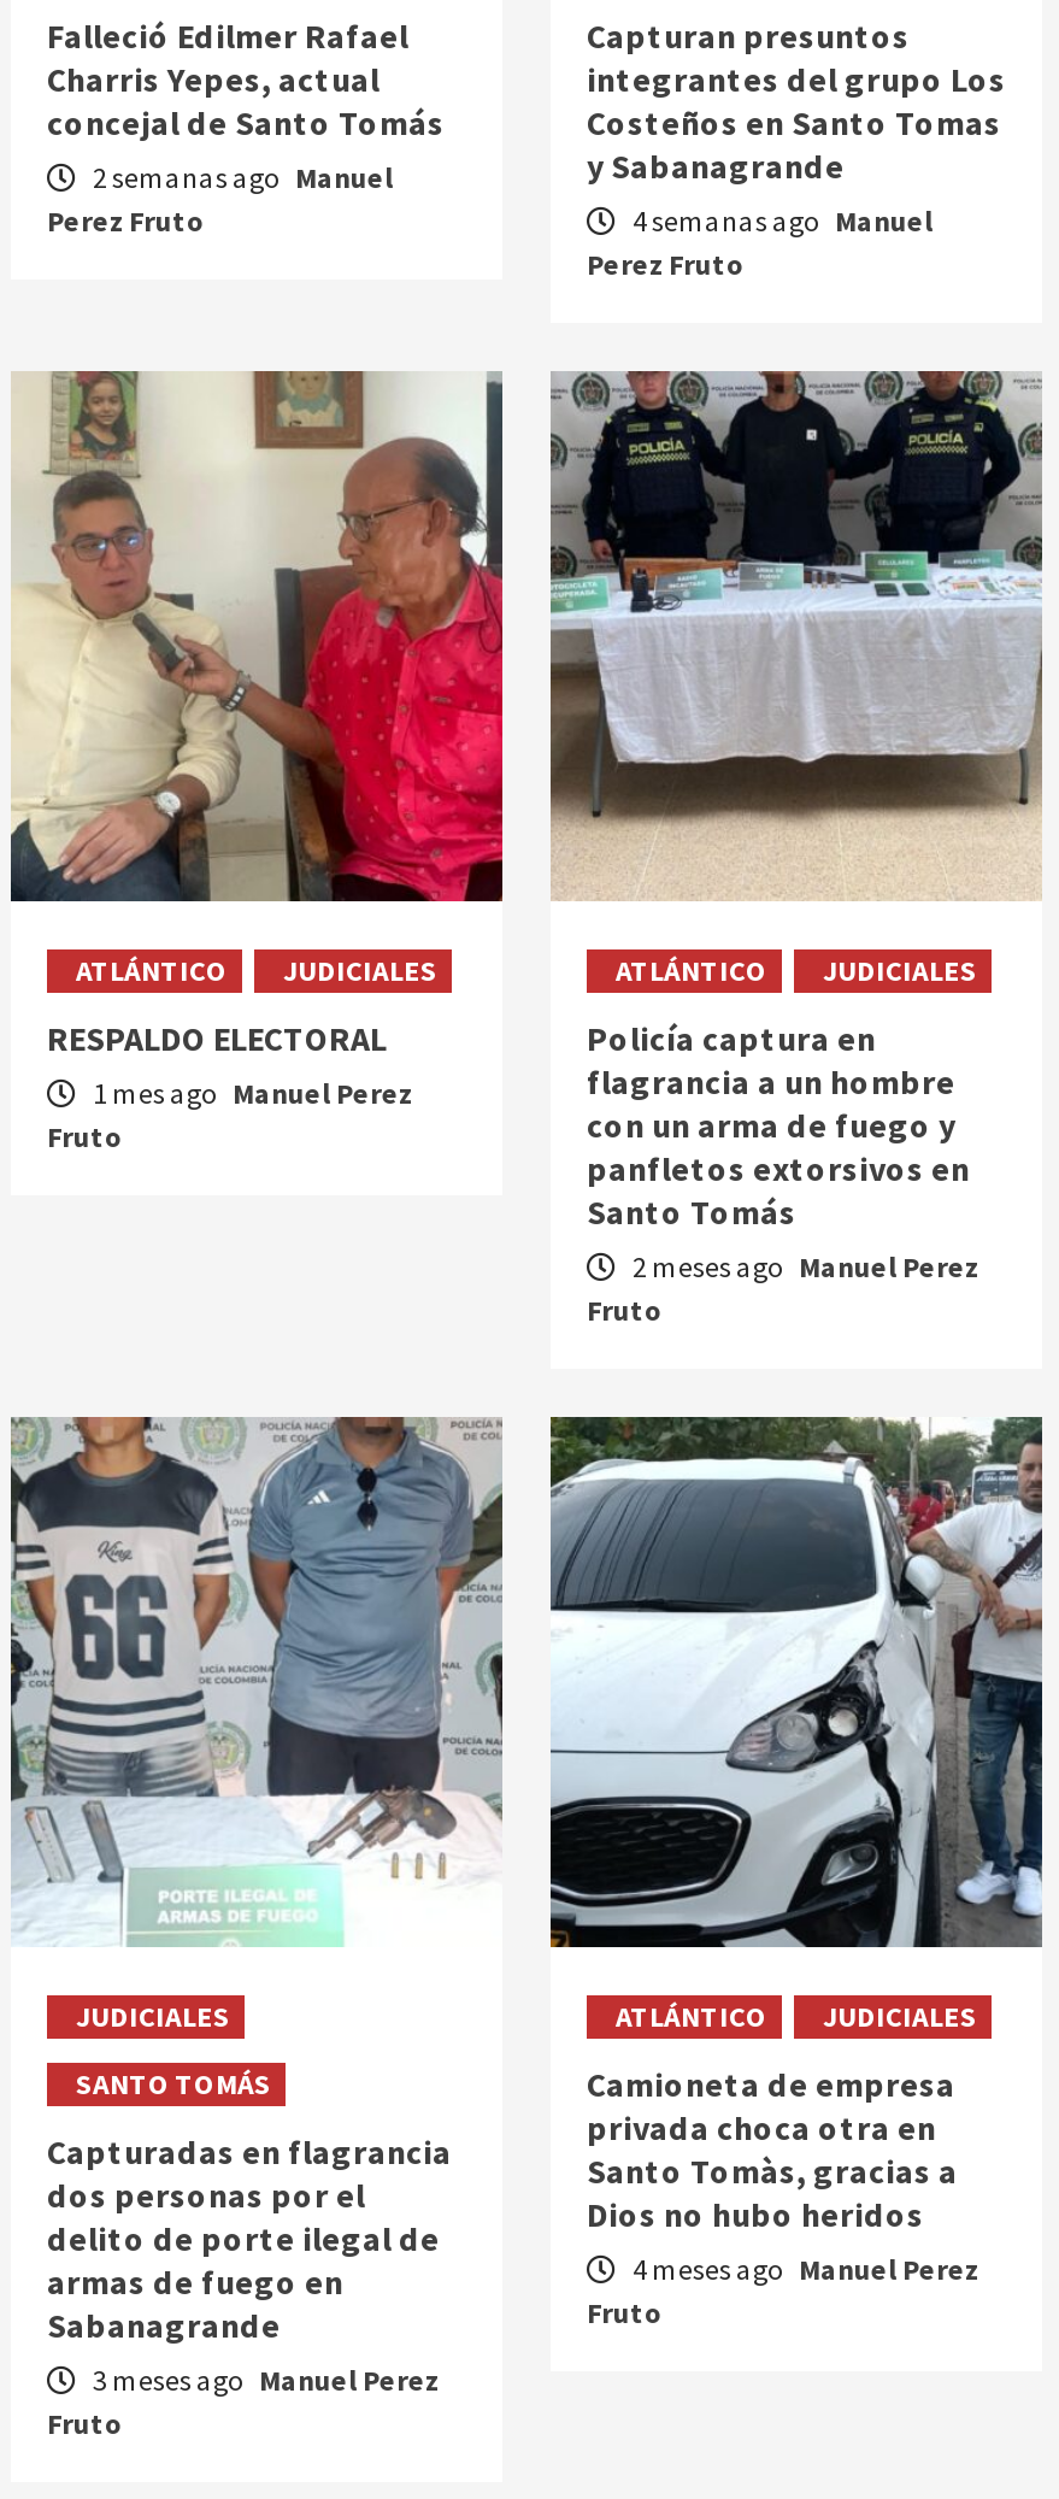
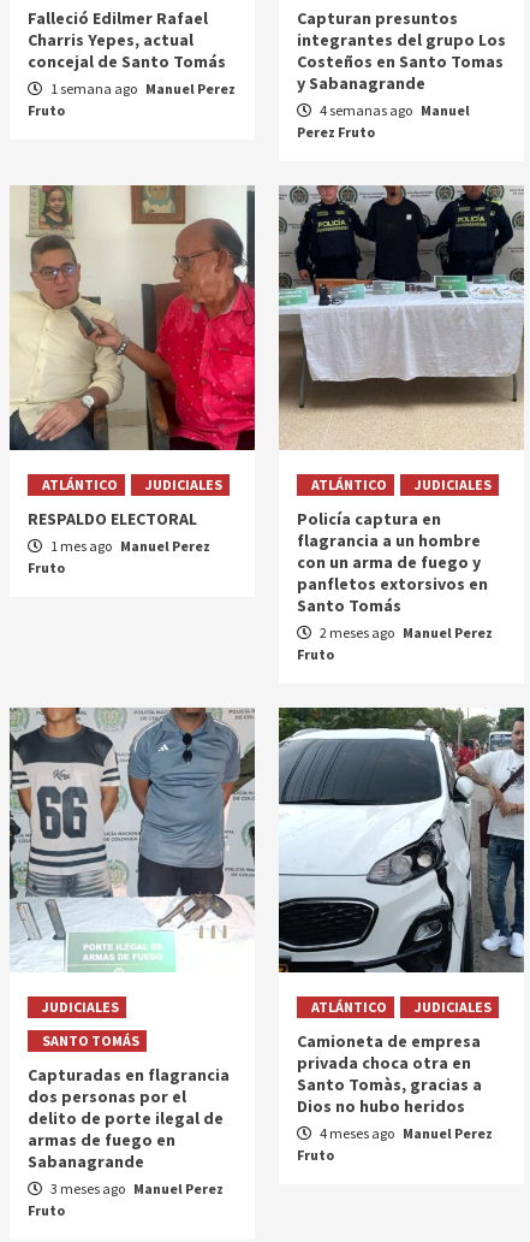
- 2 semanas ago Manuel
- Perez Fruto
+ 1 semana ago Manuel Perez
+ Fruto
